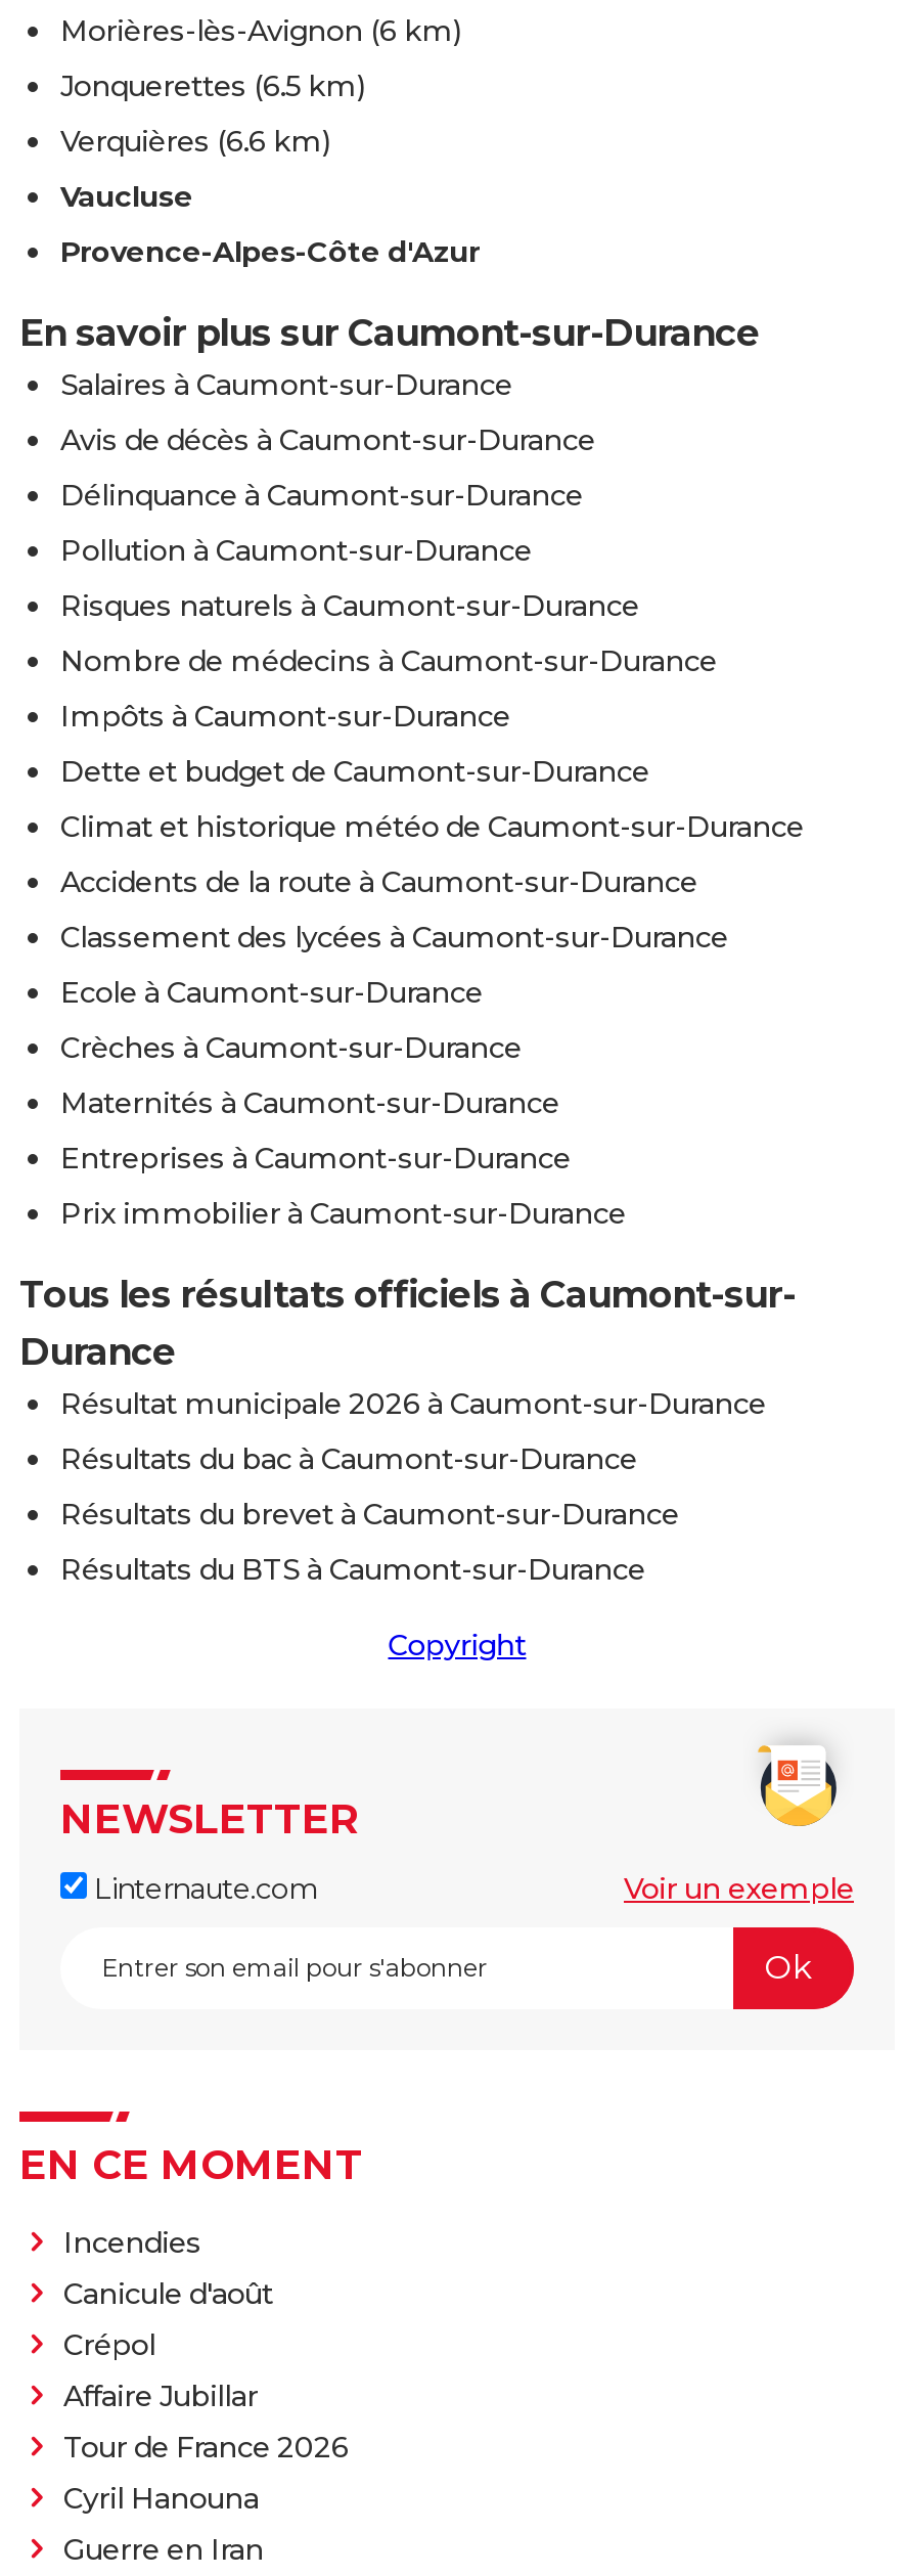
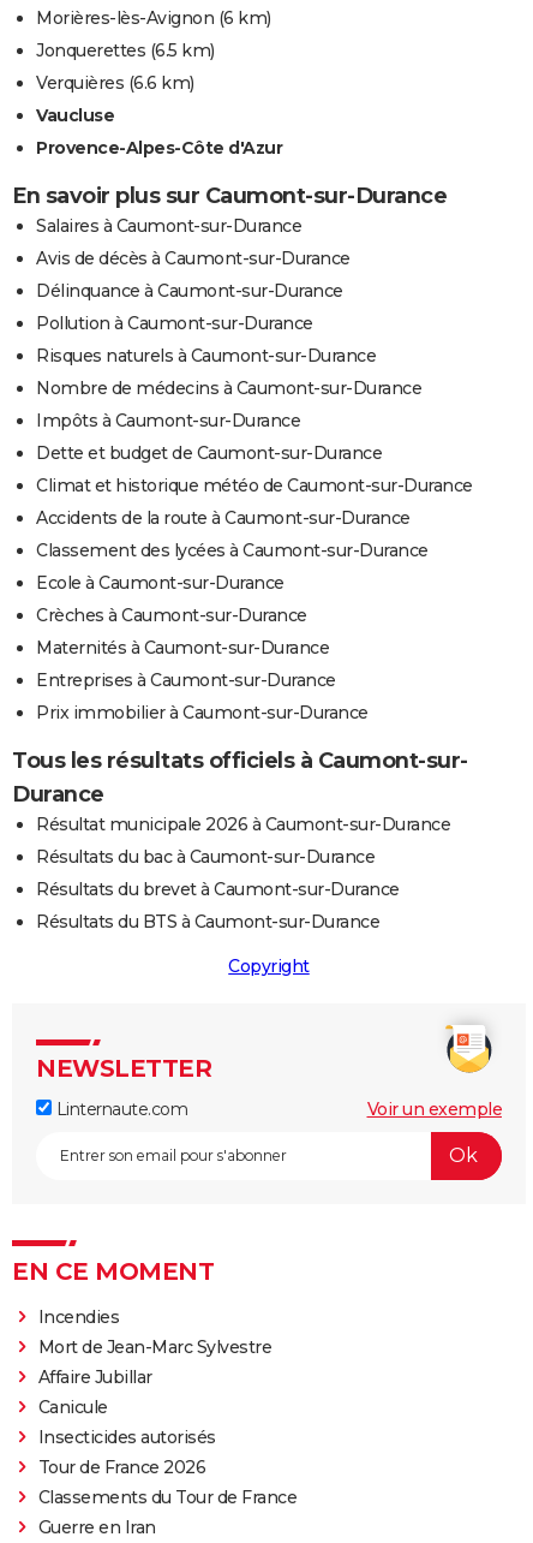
- Canicule d'août
- Crépol
+ Mort de Jean-Marc Sylvestre

moved up: Affaire Jubillar

+ Canicule
+ Insecticides autorisés

- Cyril Hanouna
+ Classements du Tour de France
